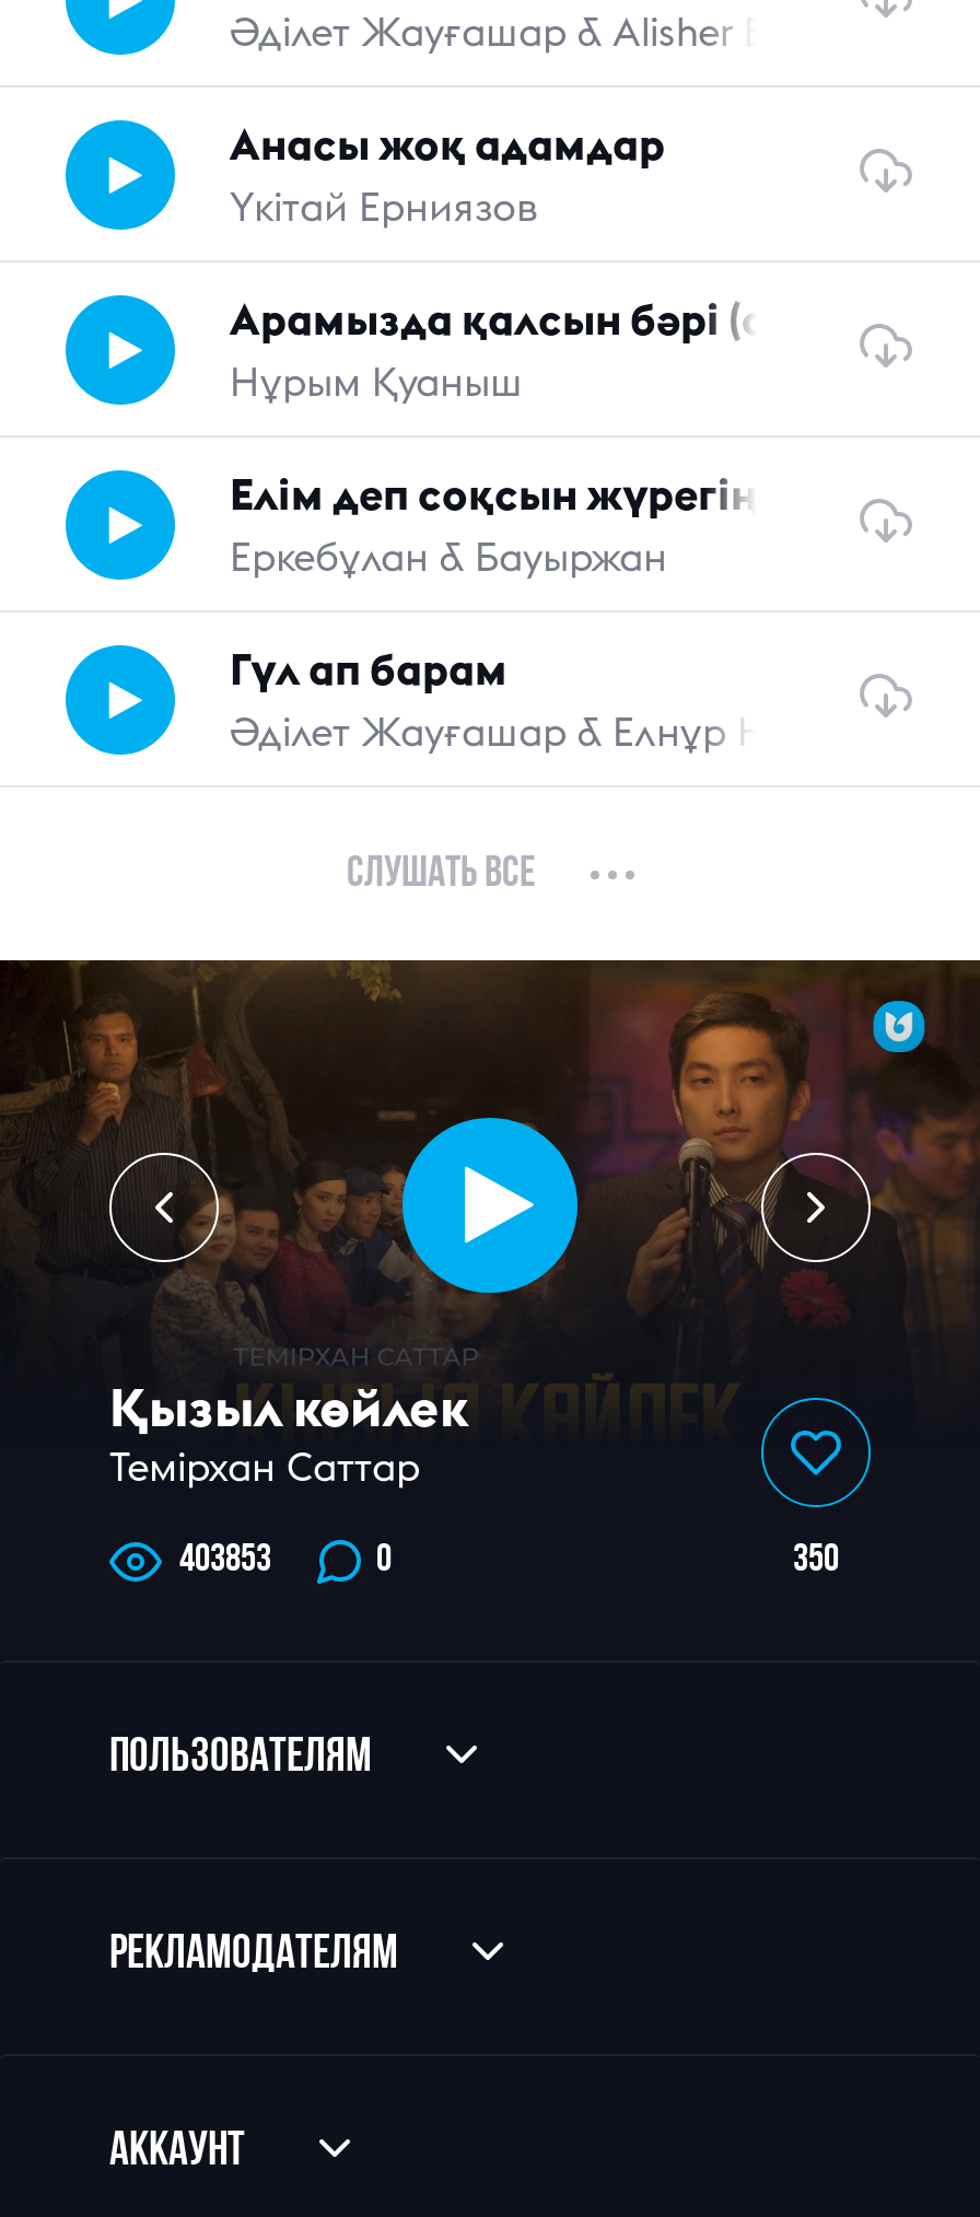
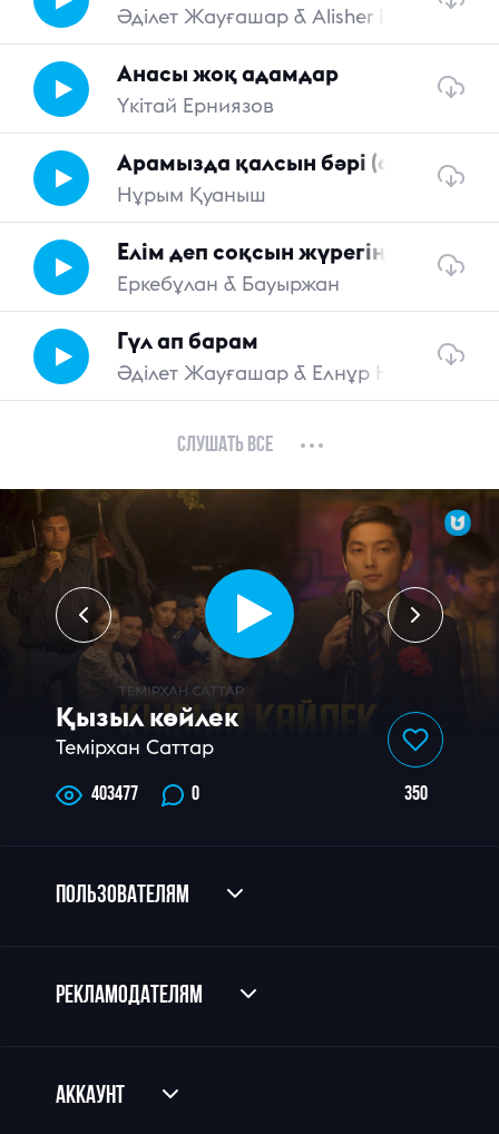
- 403853
+ 403477
